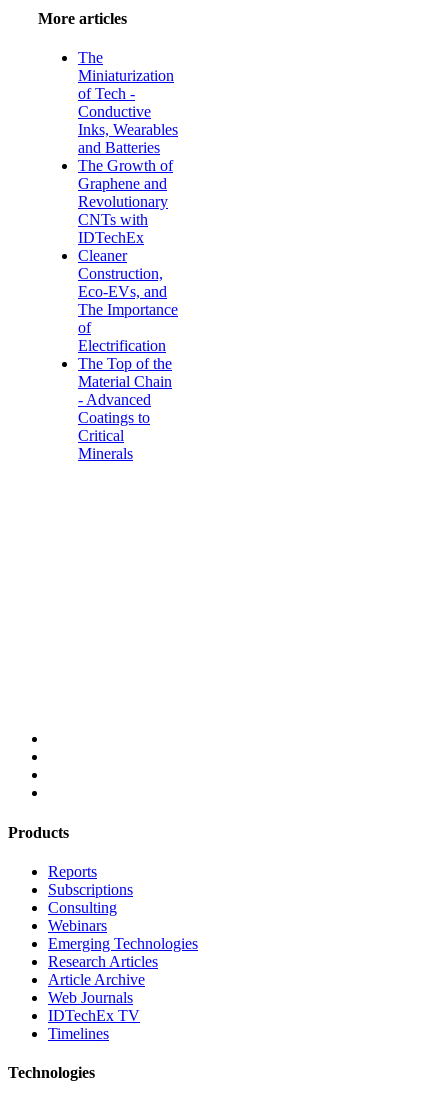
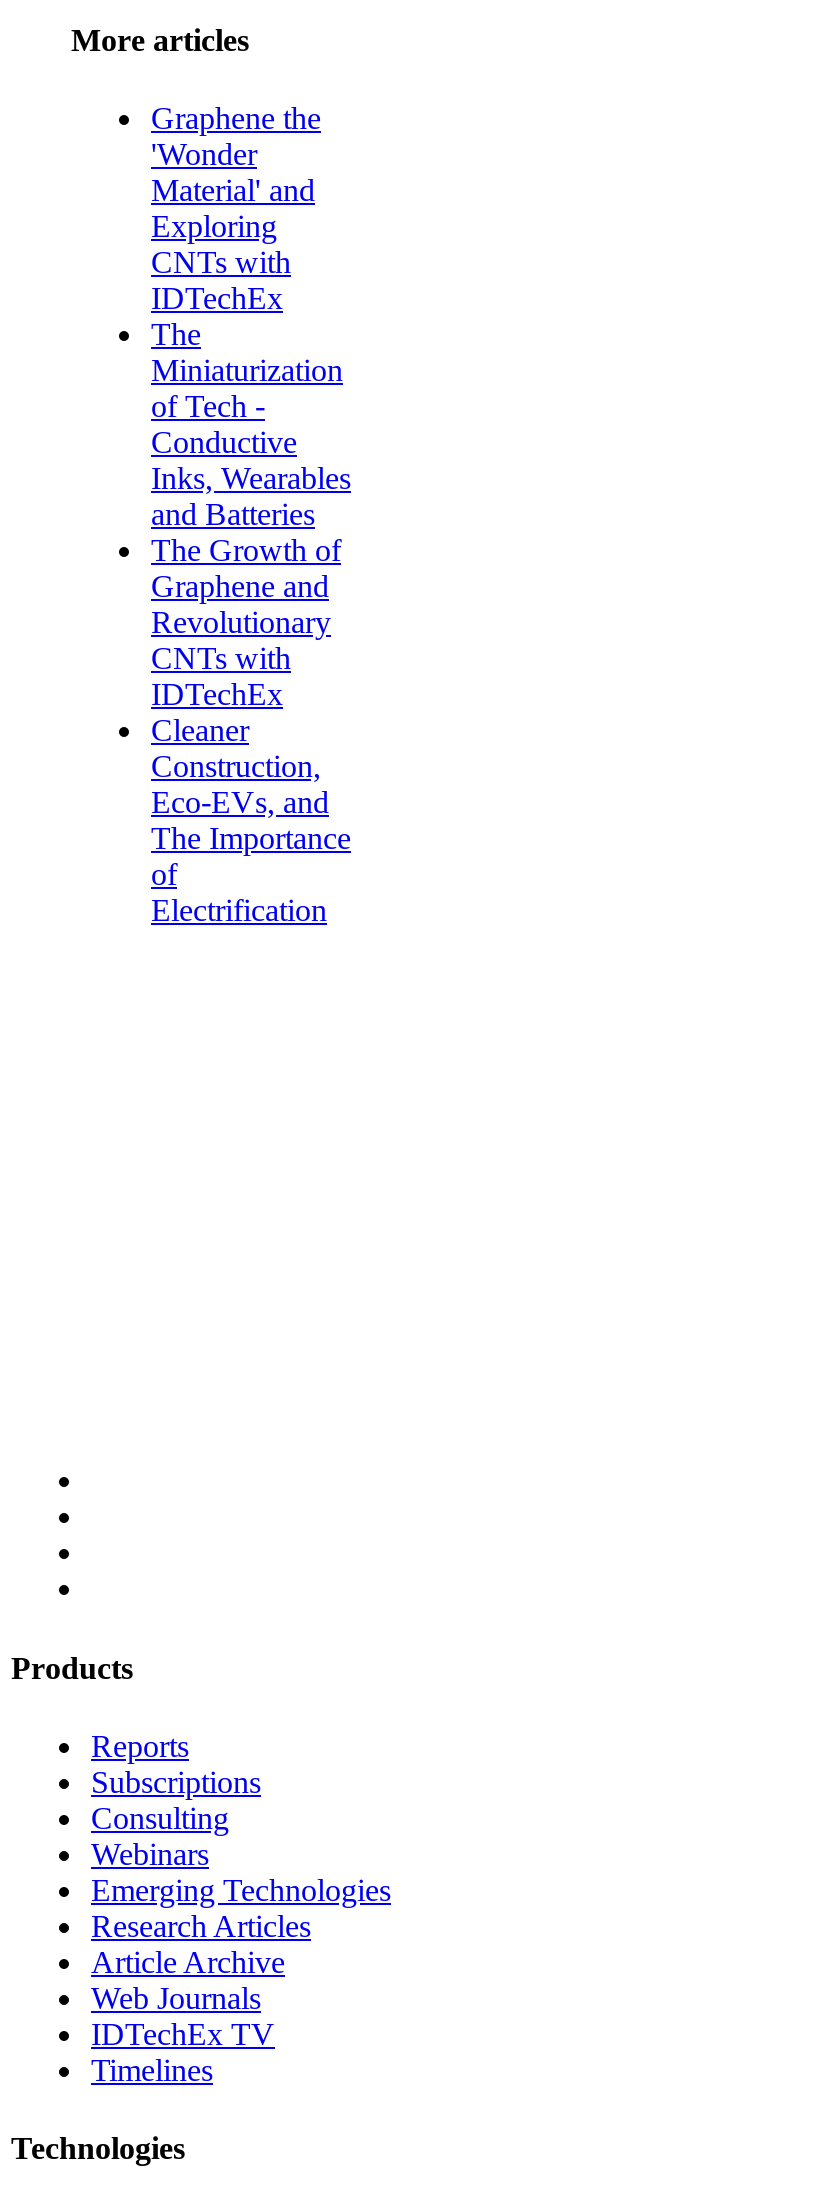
+ Graphene the
+ 'Wonder
+ Material' and
+ Exploring
+ CNTs with
+ IDTechEx

moved down: The | Miniaturization | of Tech - | ... | of | Electrification

- The Top of the
- Material Chain
- - Advanced
- Coatings to
- Critical
- Minerals
